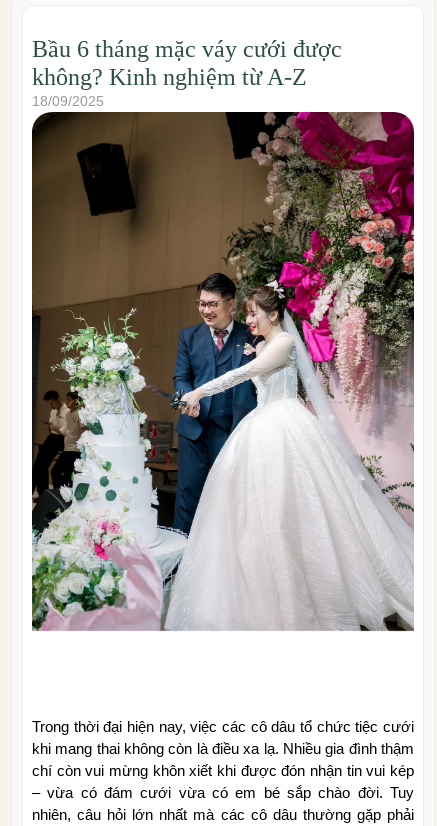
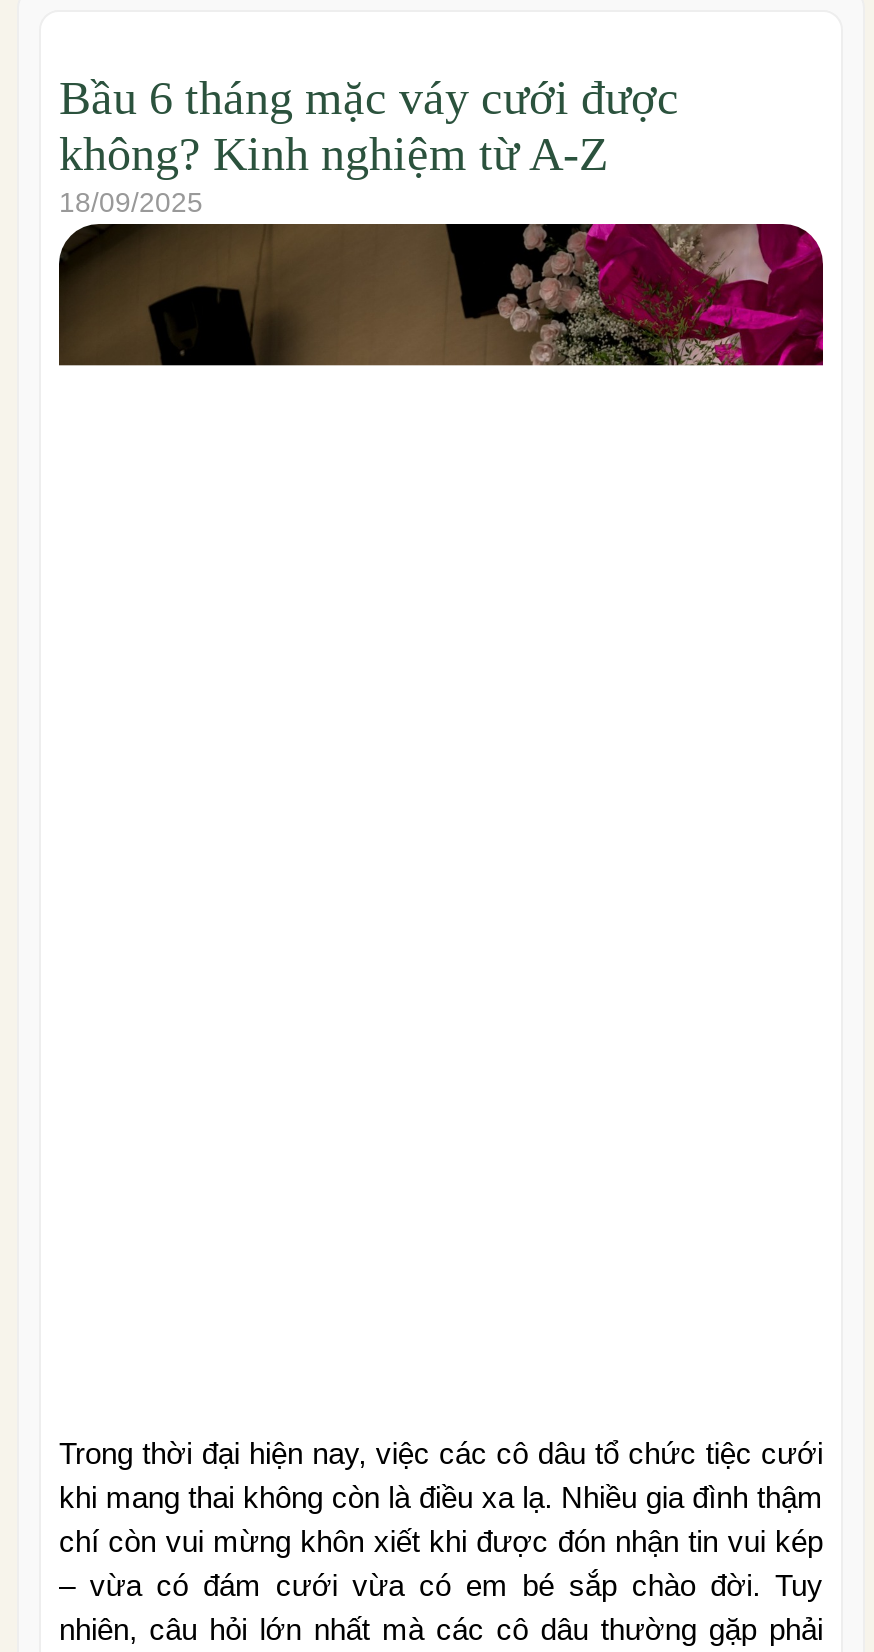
- [image]
